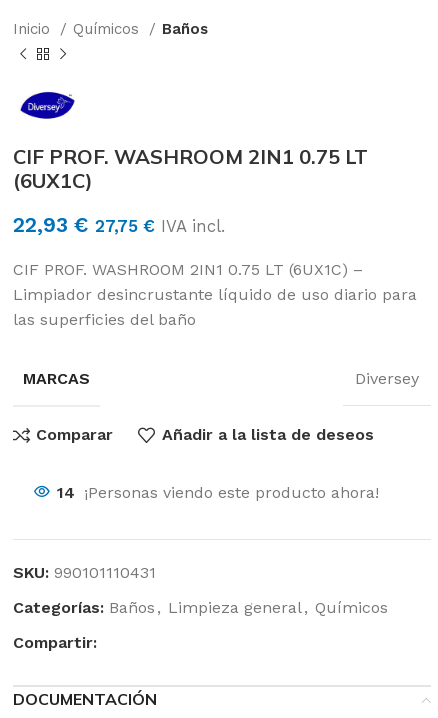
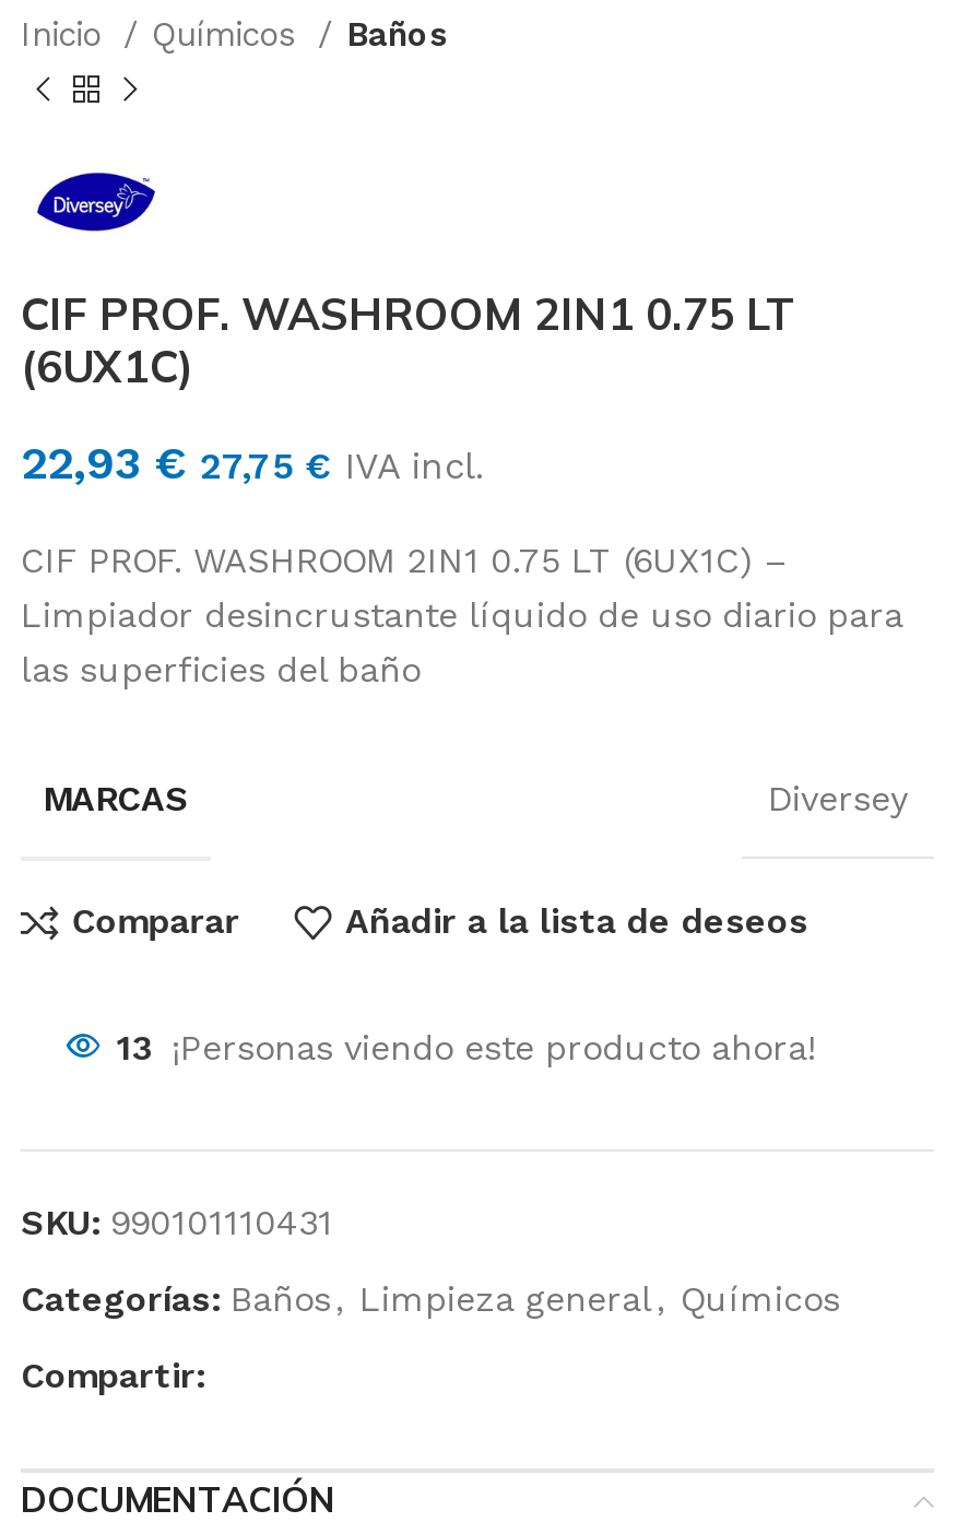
- 14 ¡Personas viendo este producto ahora!
+ 13 ¡Personas viendo este producto ahora!
